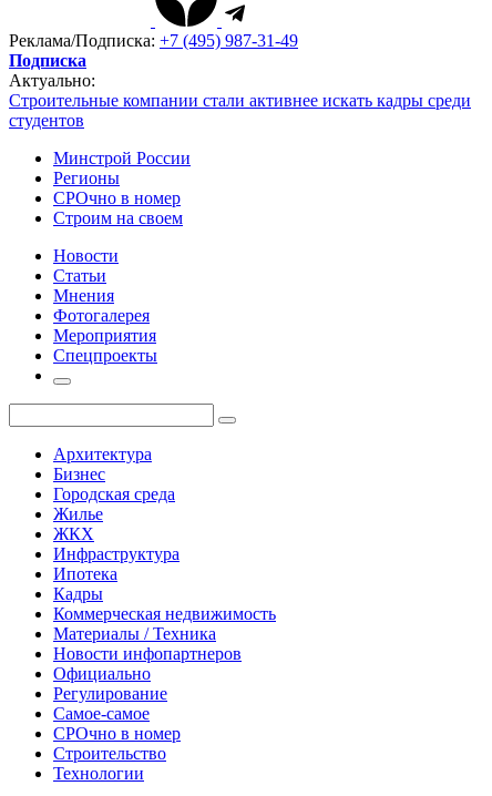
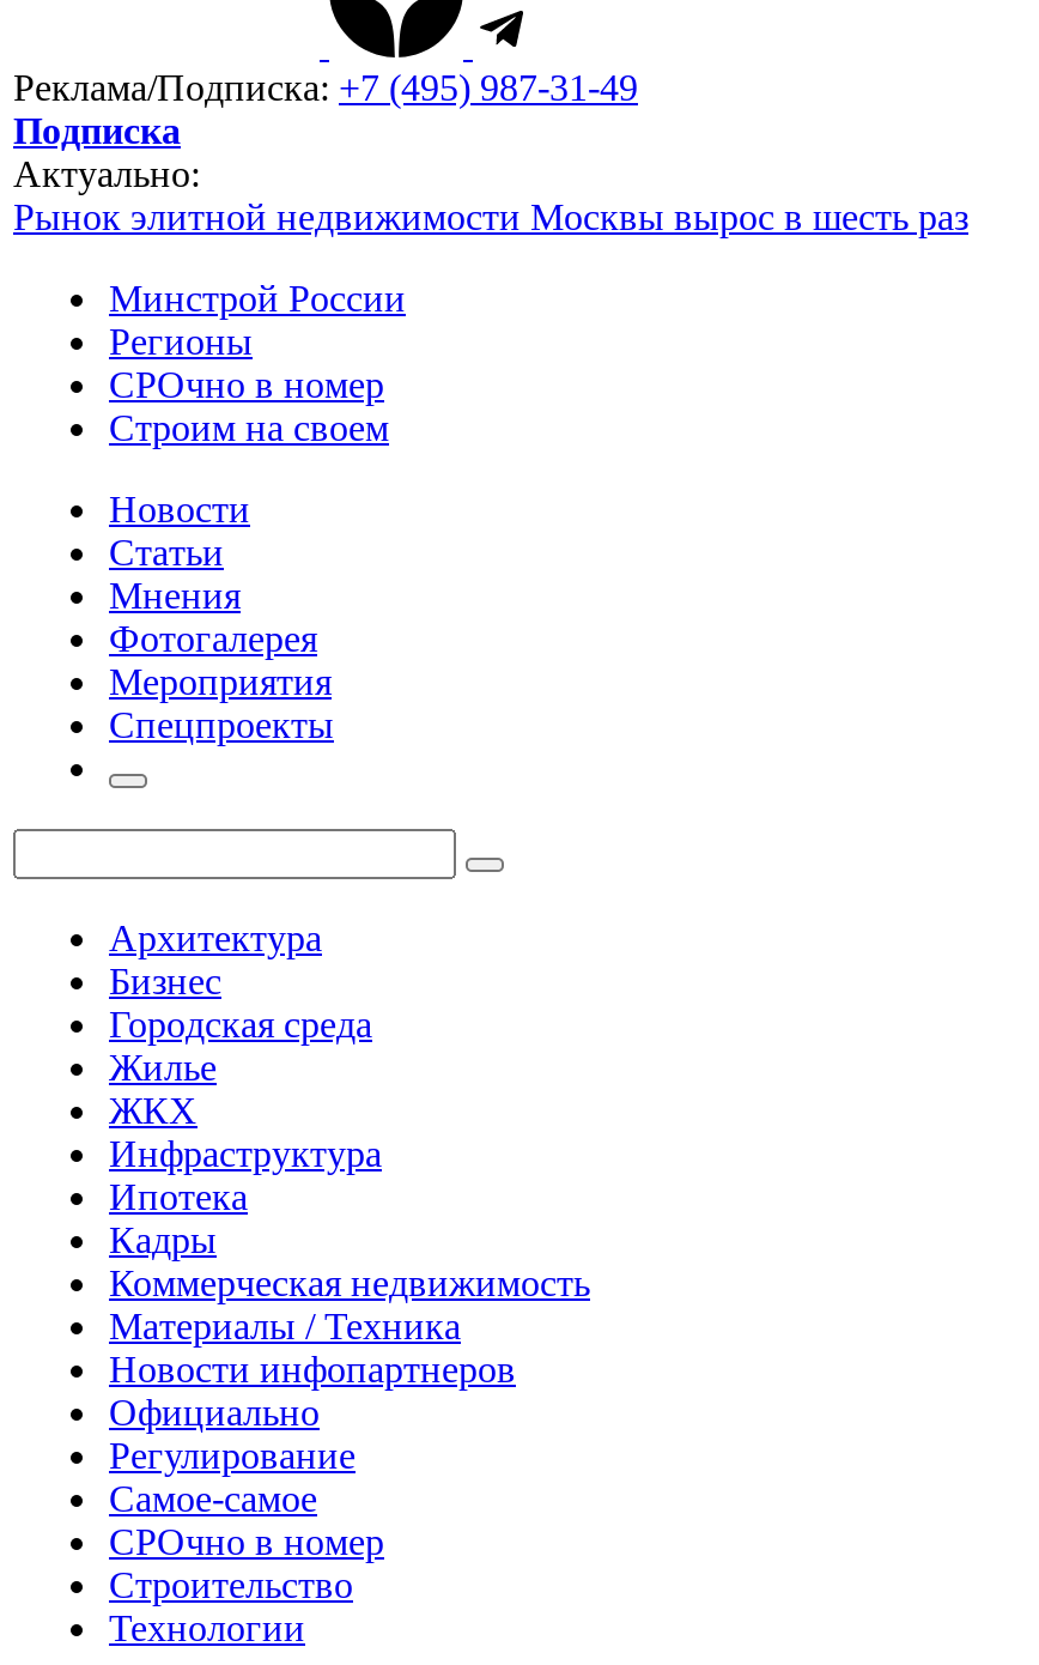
- Строительные компании стали активнее искать кадры среди
- студентов
+ Рынок элитной недвижимости Москвы вырос в шесть раз
